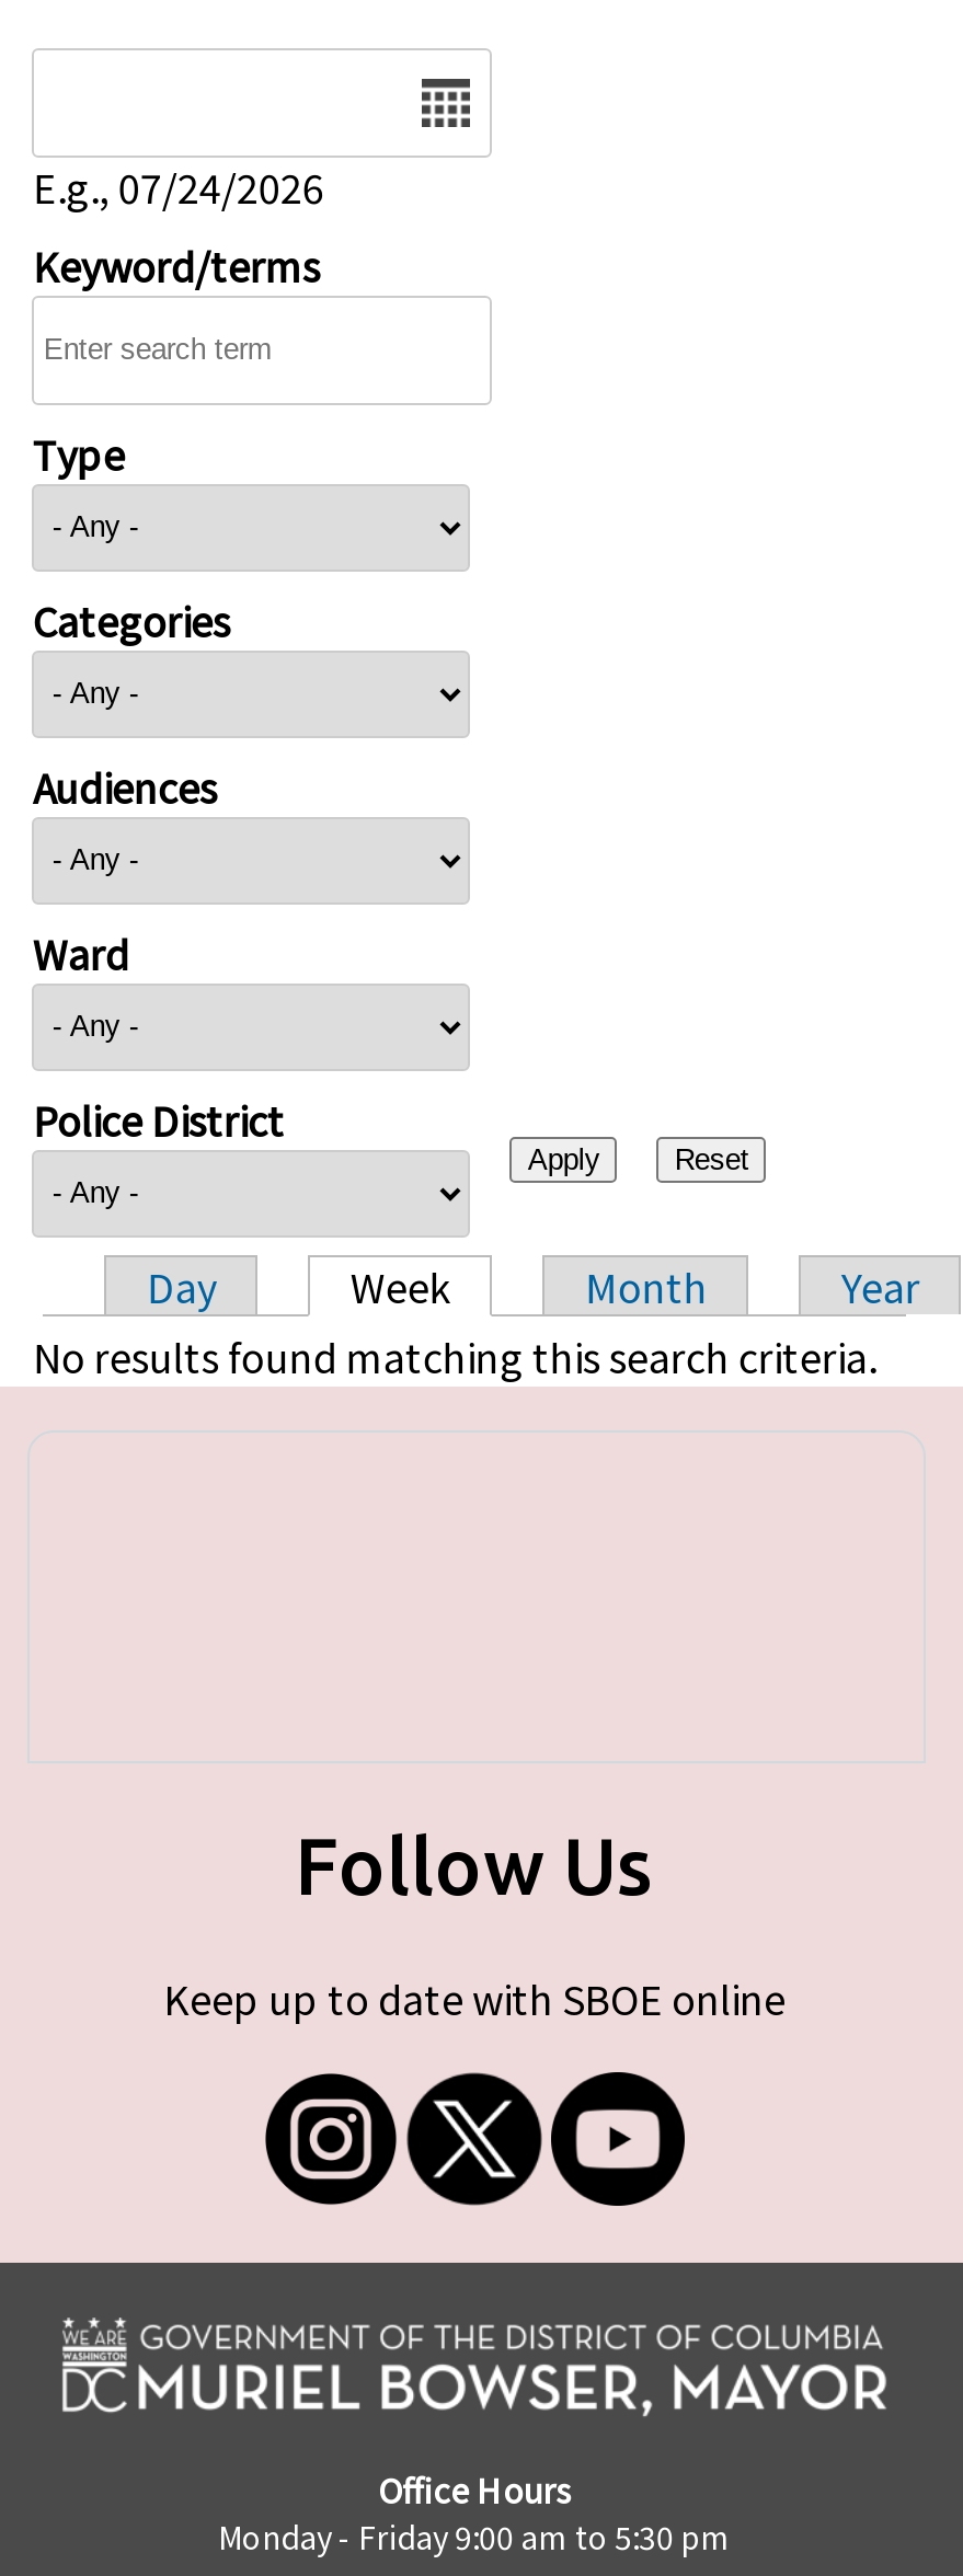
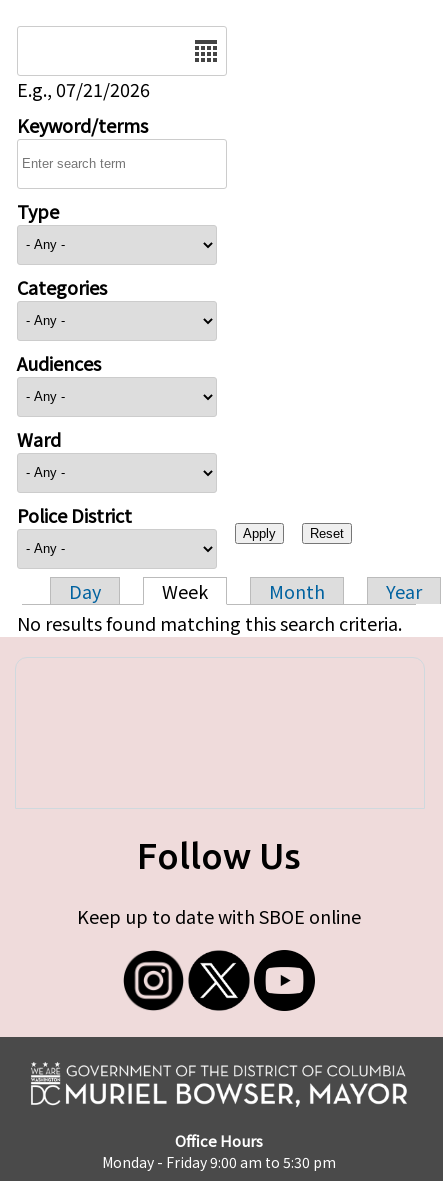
- E.g., 07/24/2026
+ E.g., 07/21/2026
